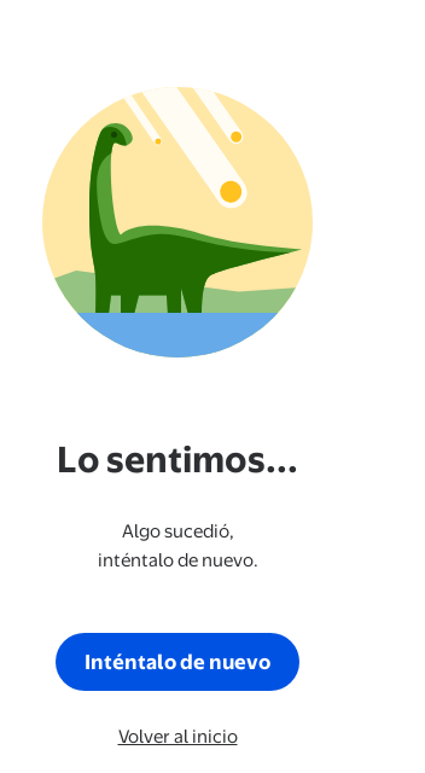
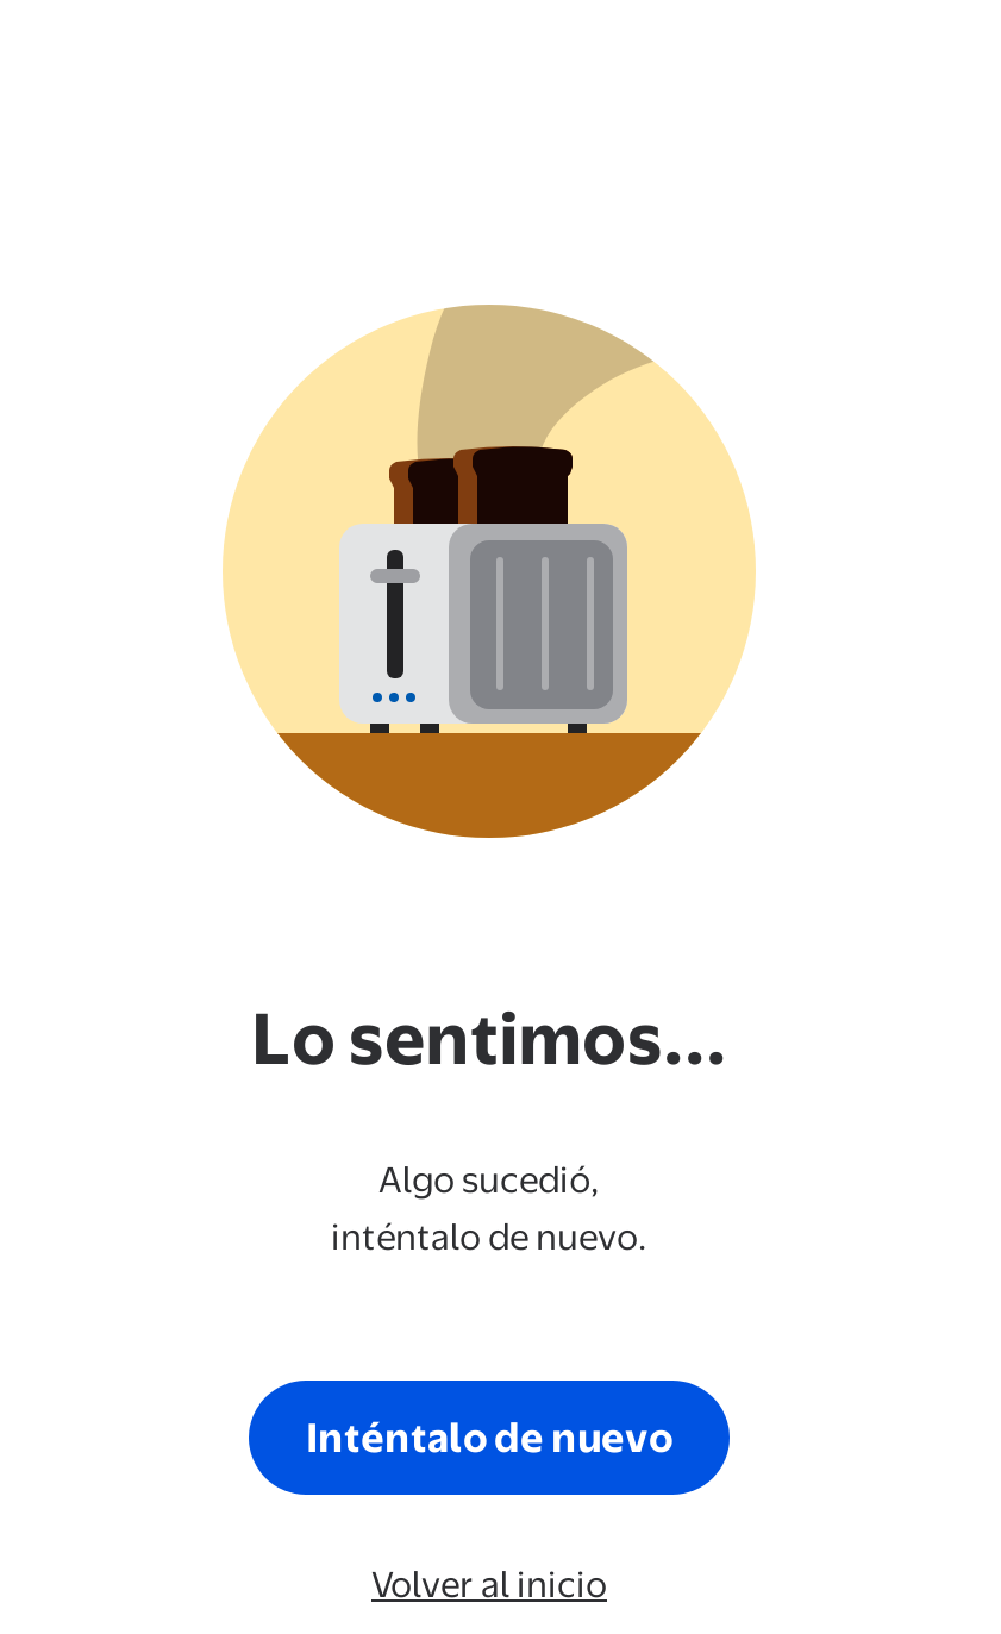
- [image]
+ [image]
